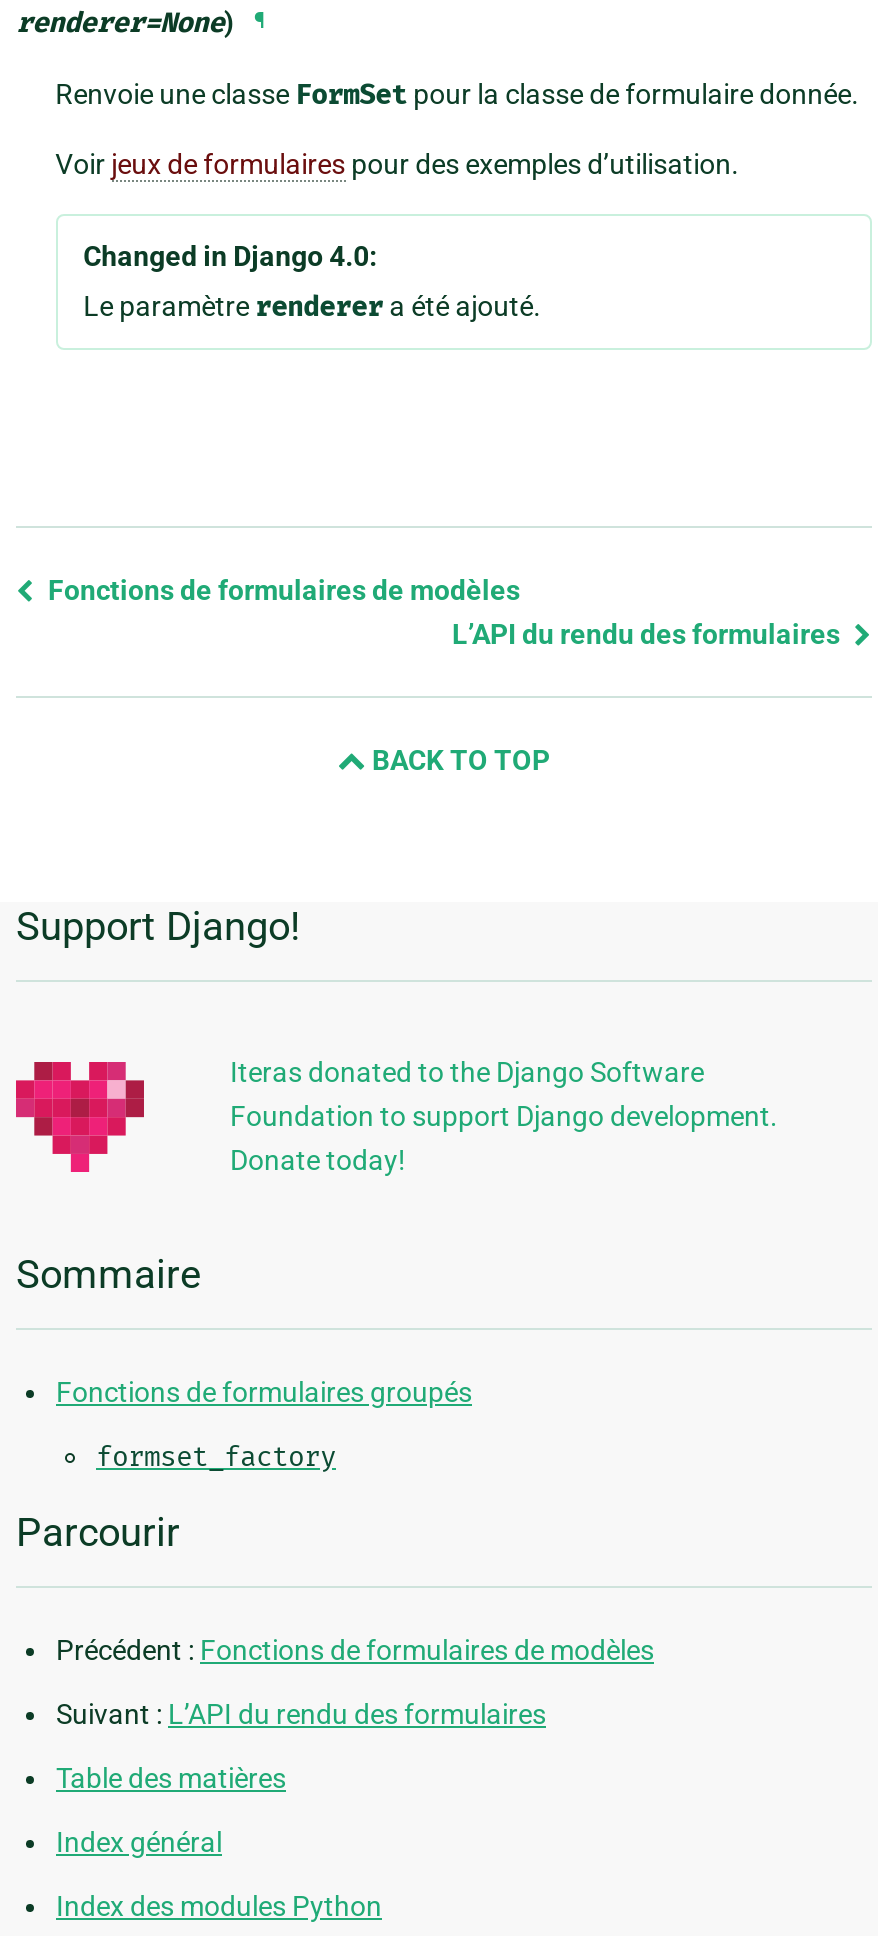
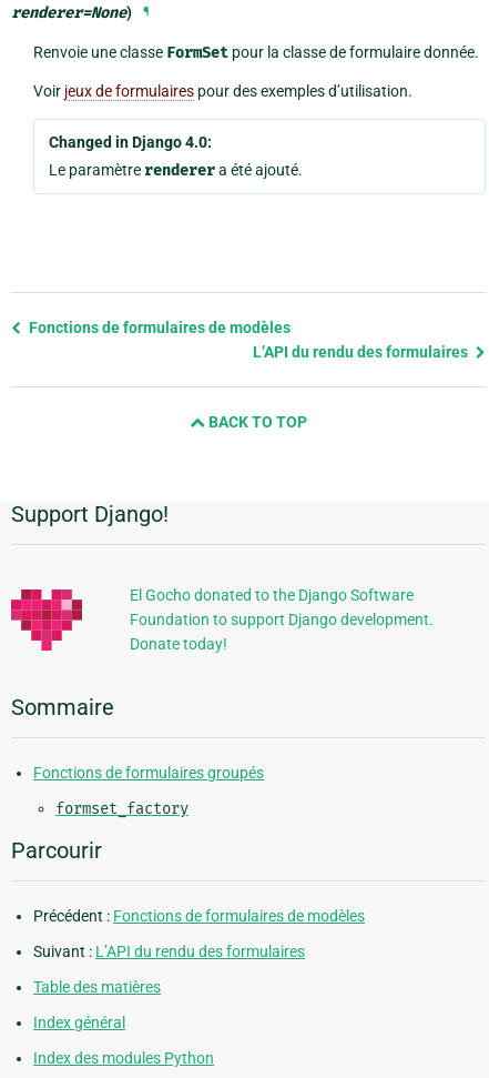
- Iteras donated to the Django Software
+ El Gocho donated to the Django Software
